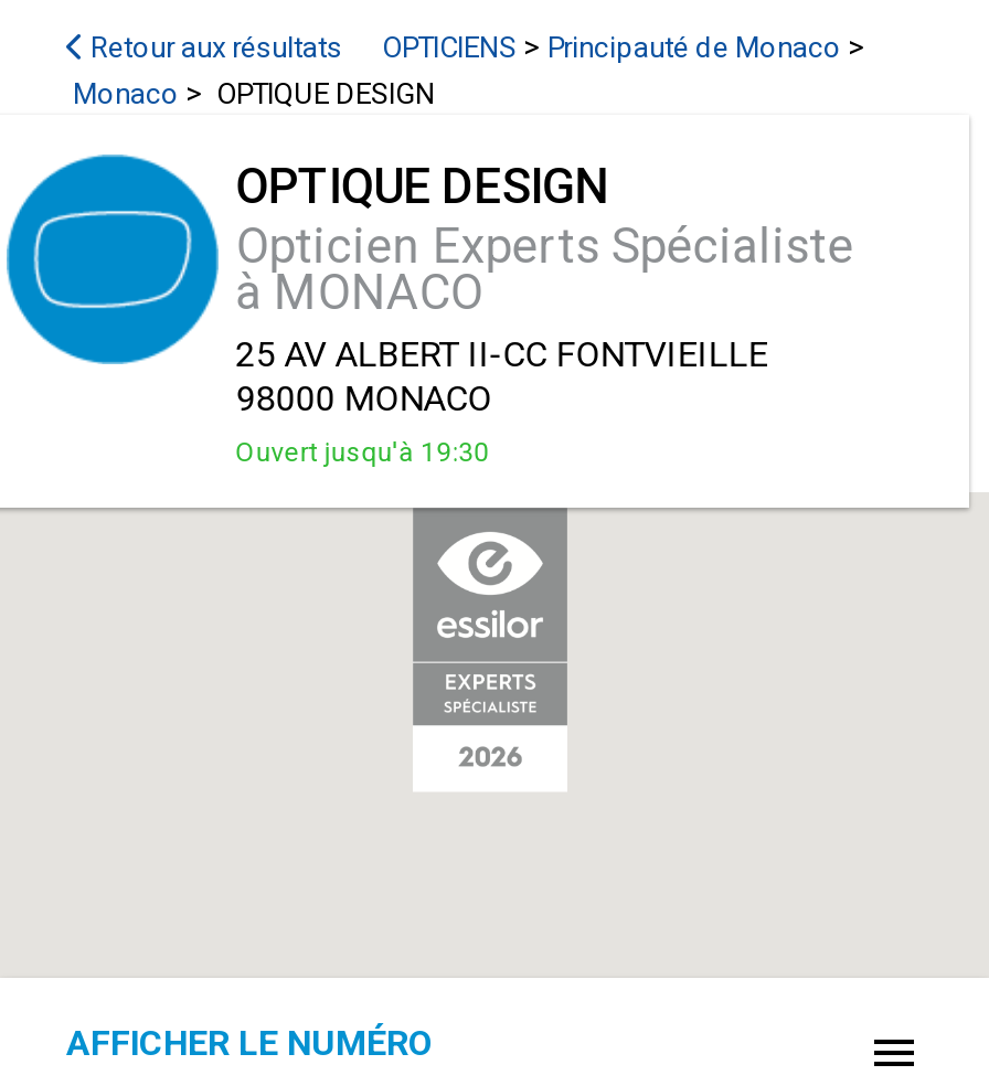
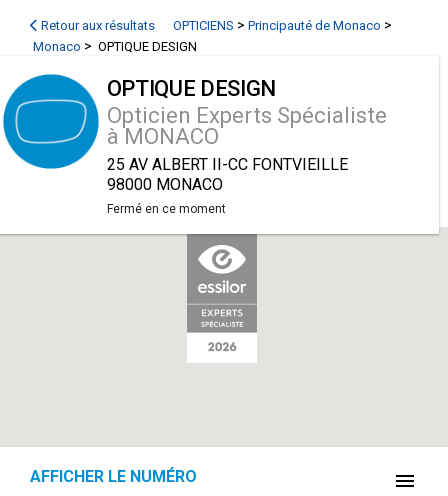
- Ouvert jusqu'à 19:30
+ Fermé en ce moment
